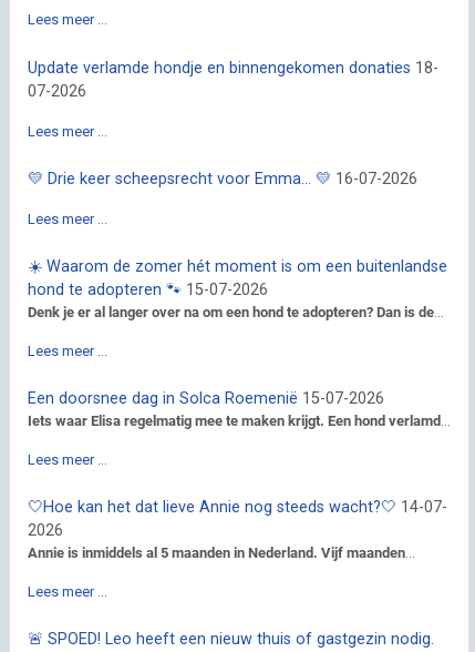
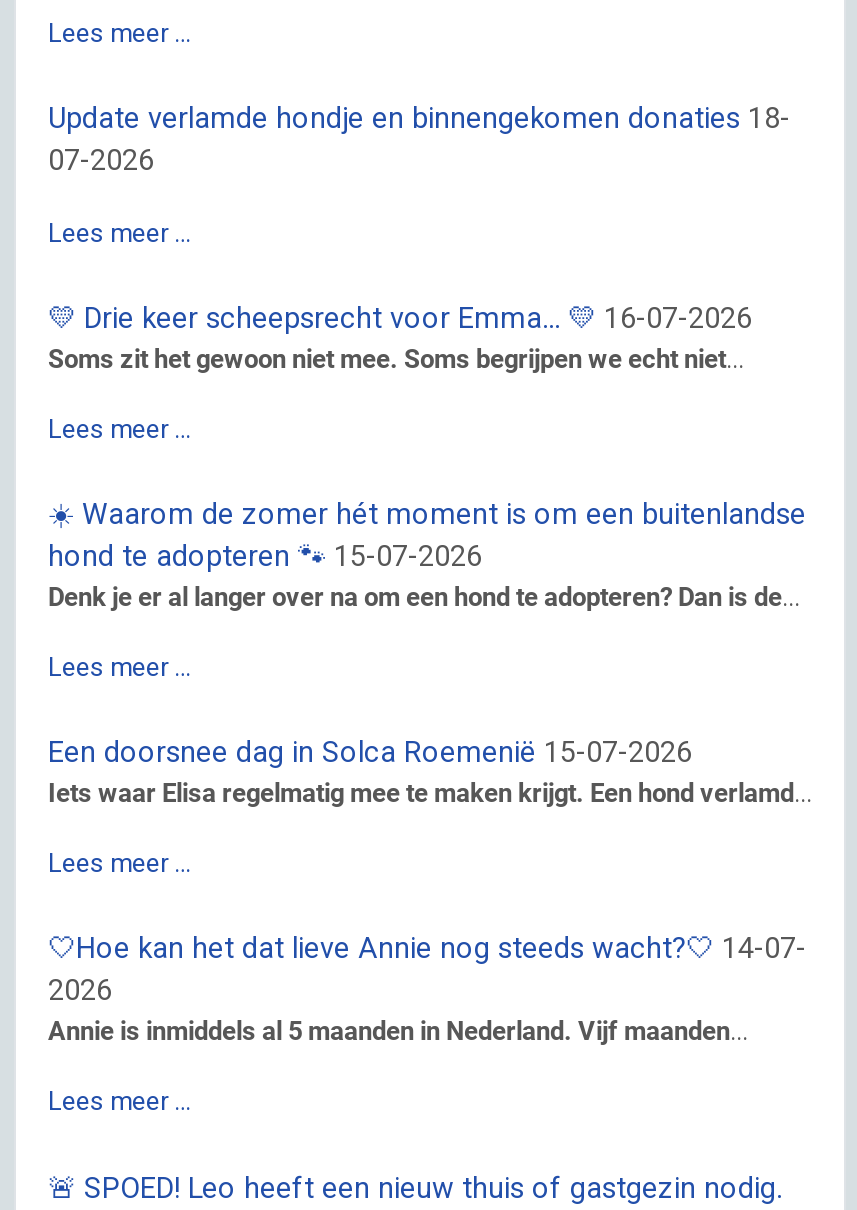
+ Soms zit het gewoon niet mee. Soms begrijpen we echt niet...
